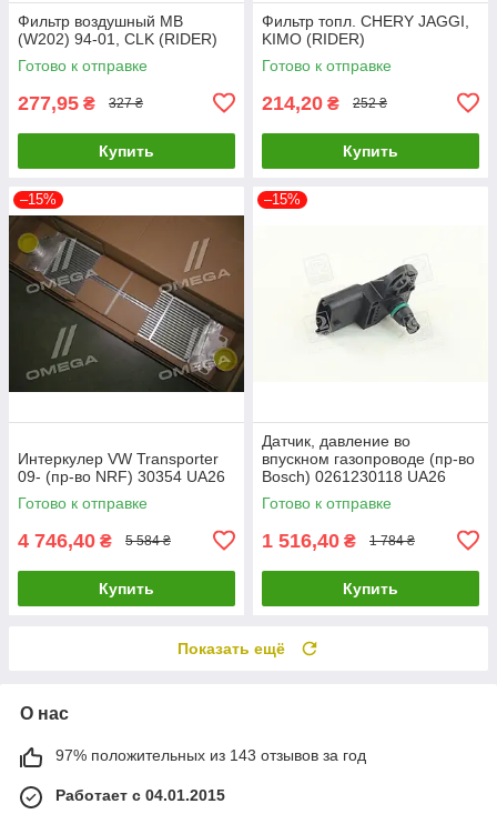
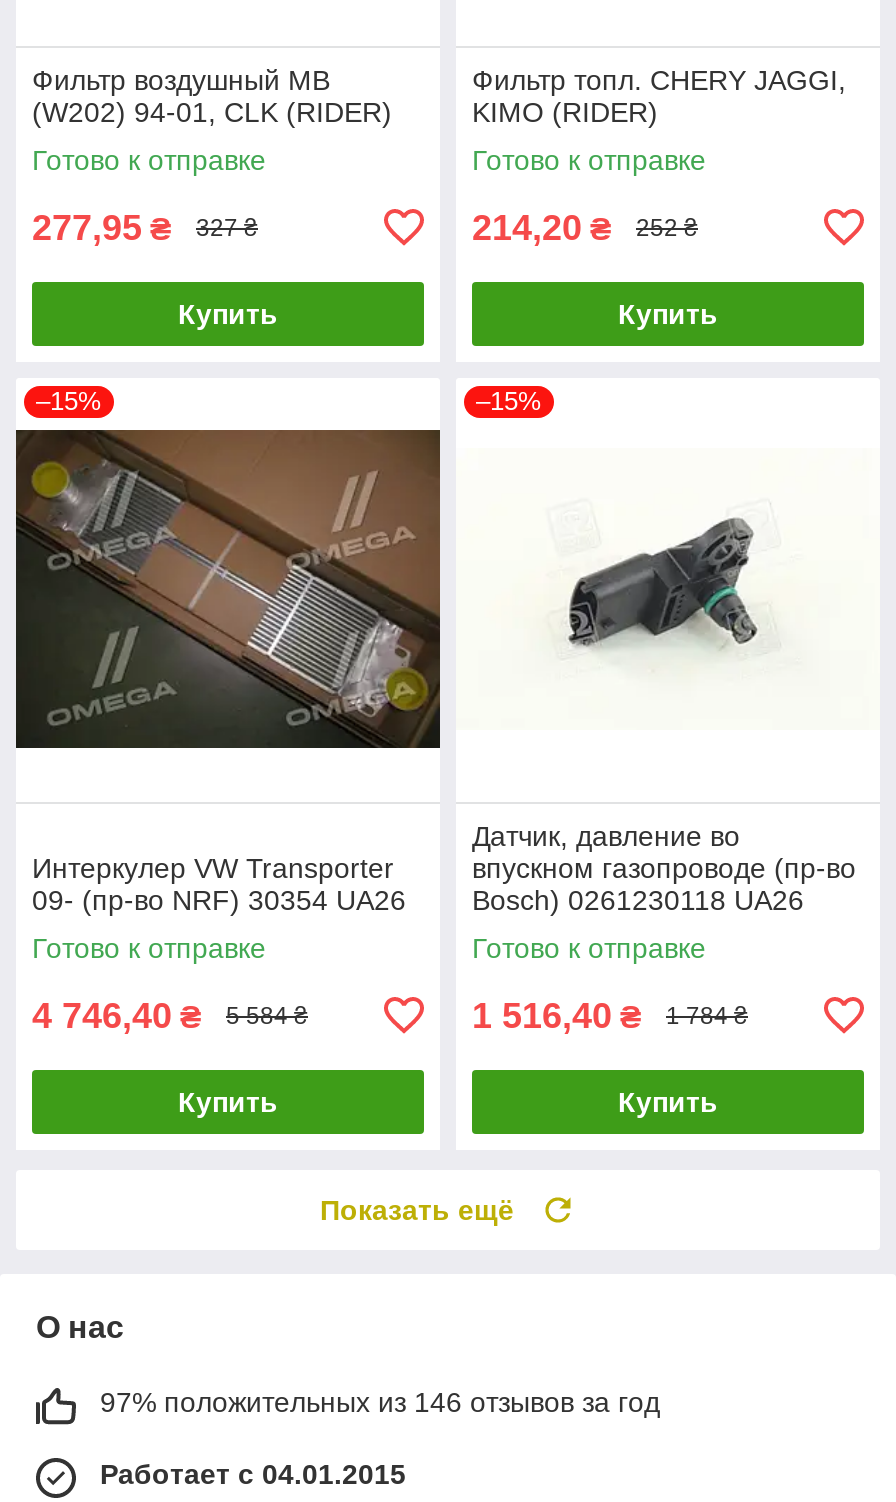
- 97% положительных из 143 отзывов за год
+ 97% положительных из 146 отзывов за год
